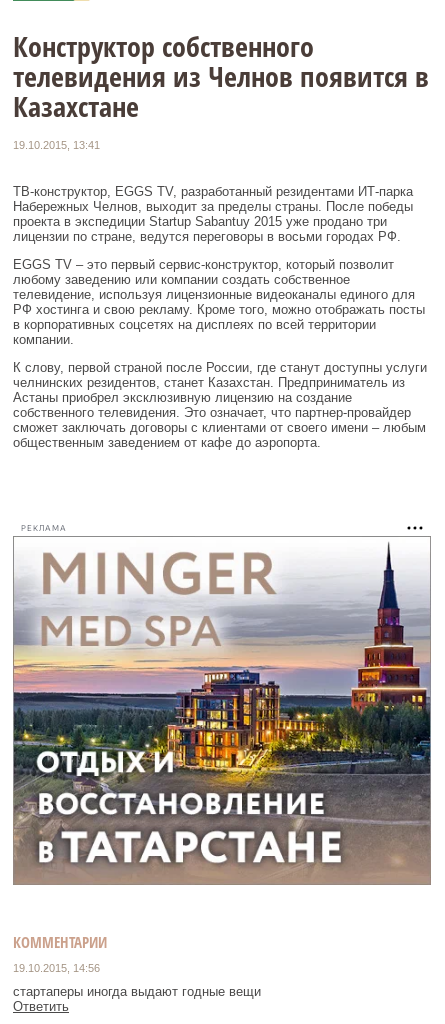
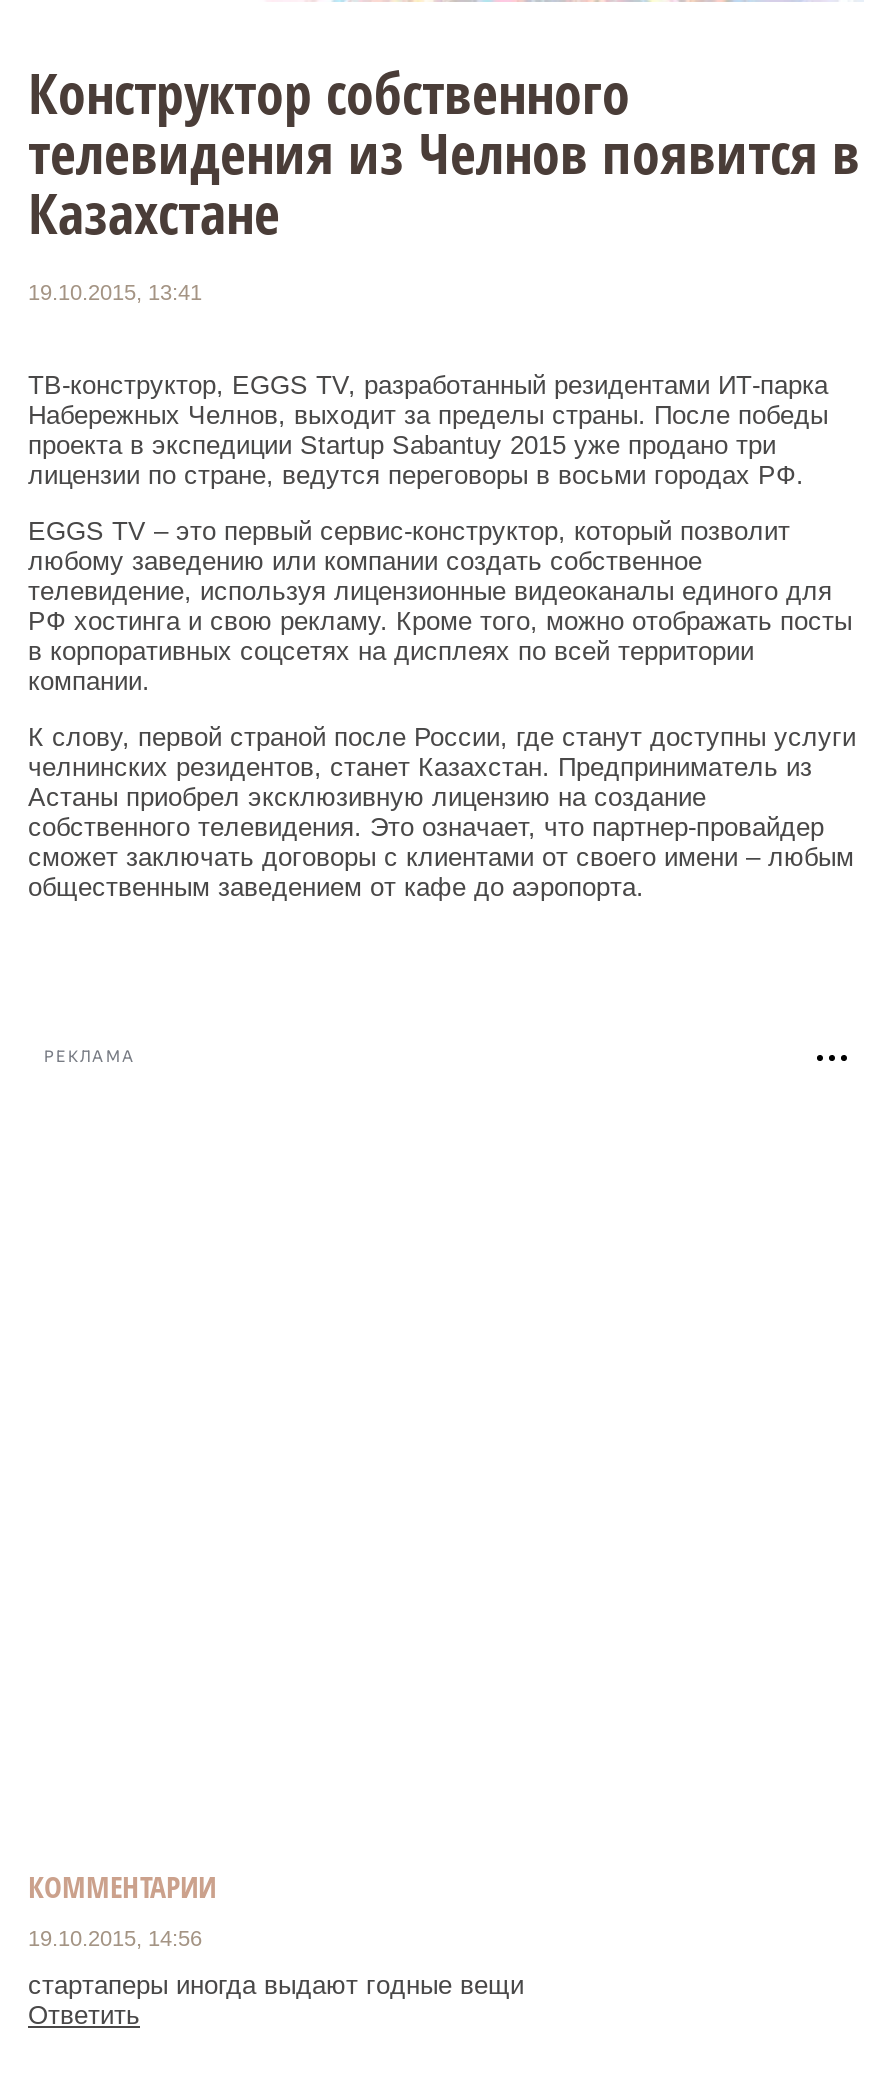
- [image]
